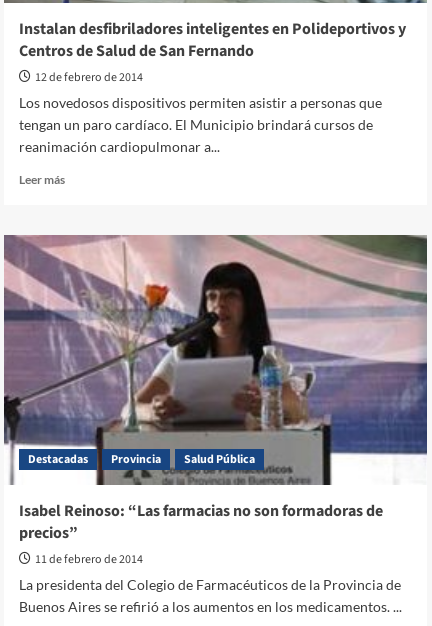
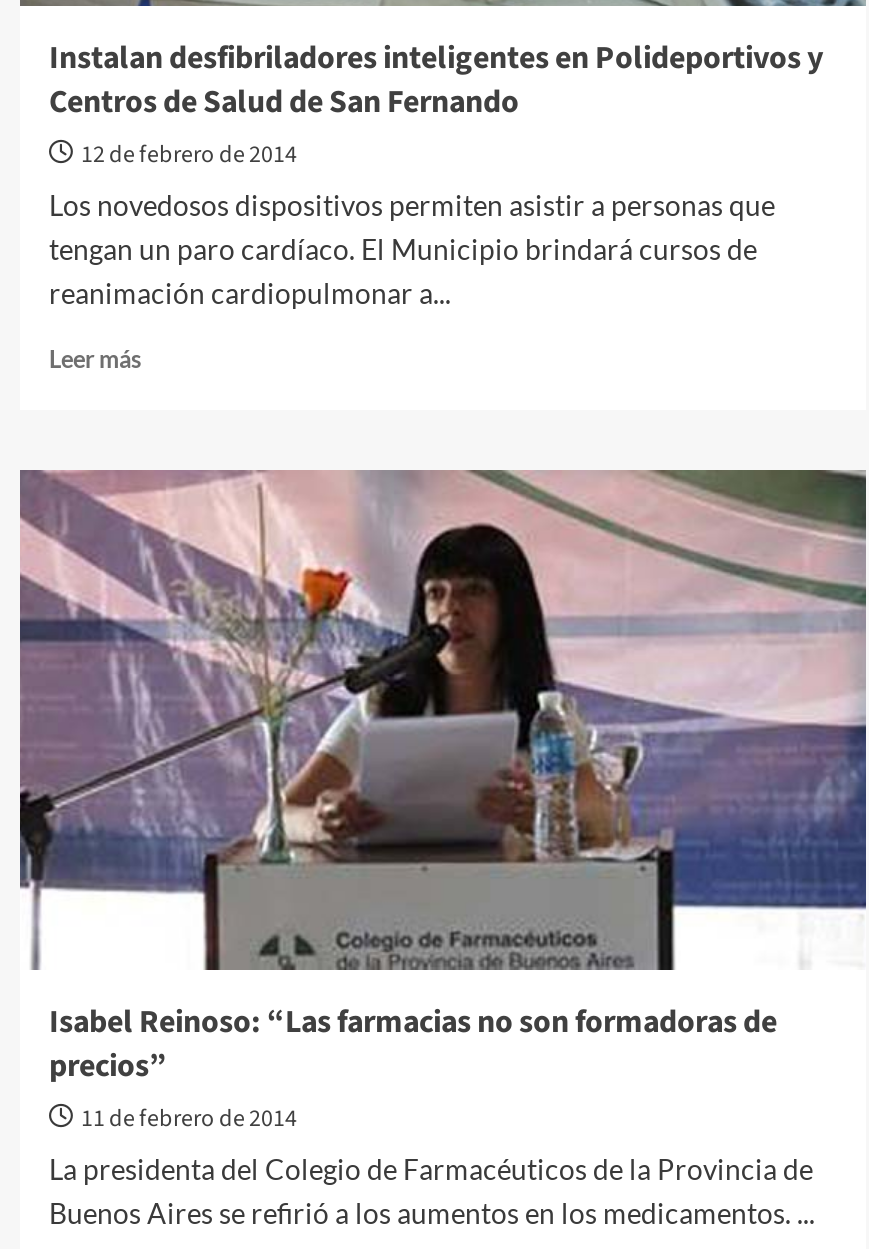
- Destacadas
- Provincia
- Salud Pública
